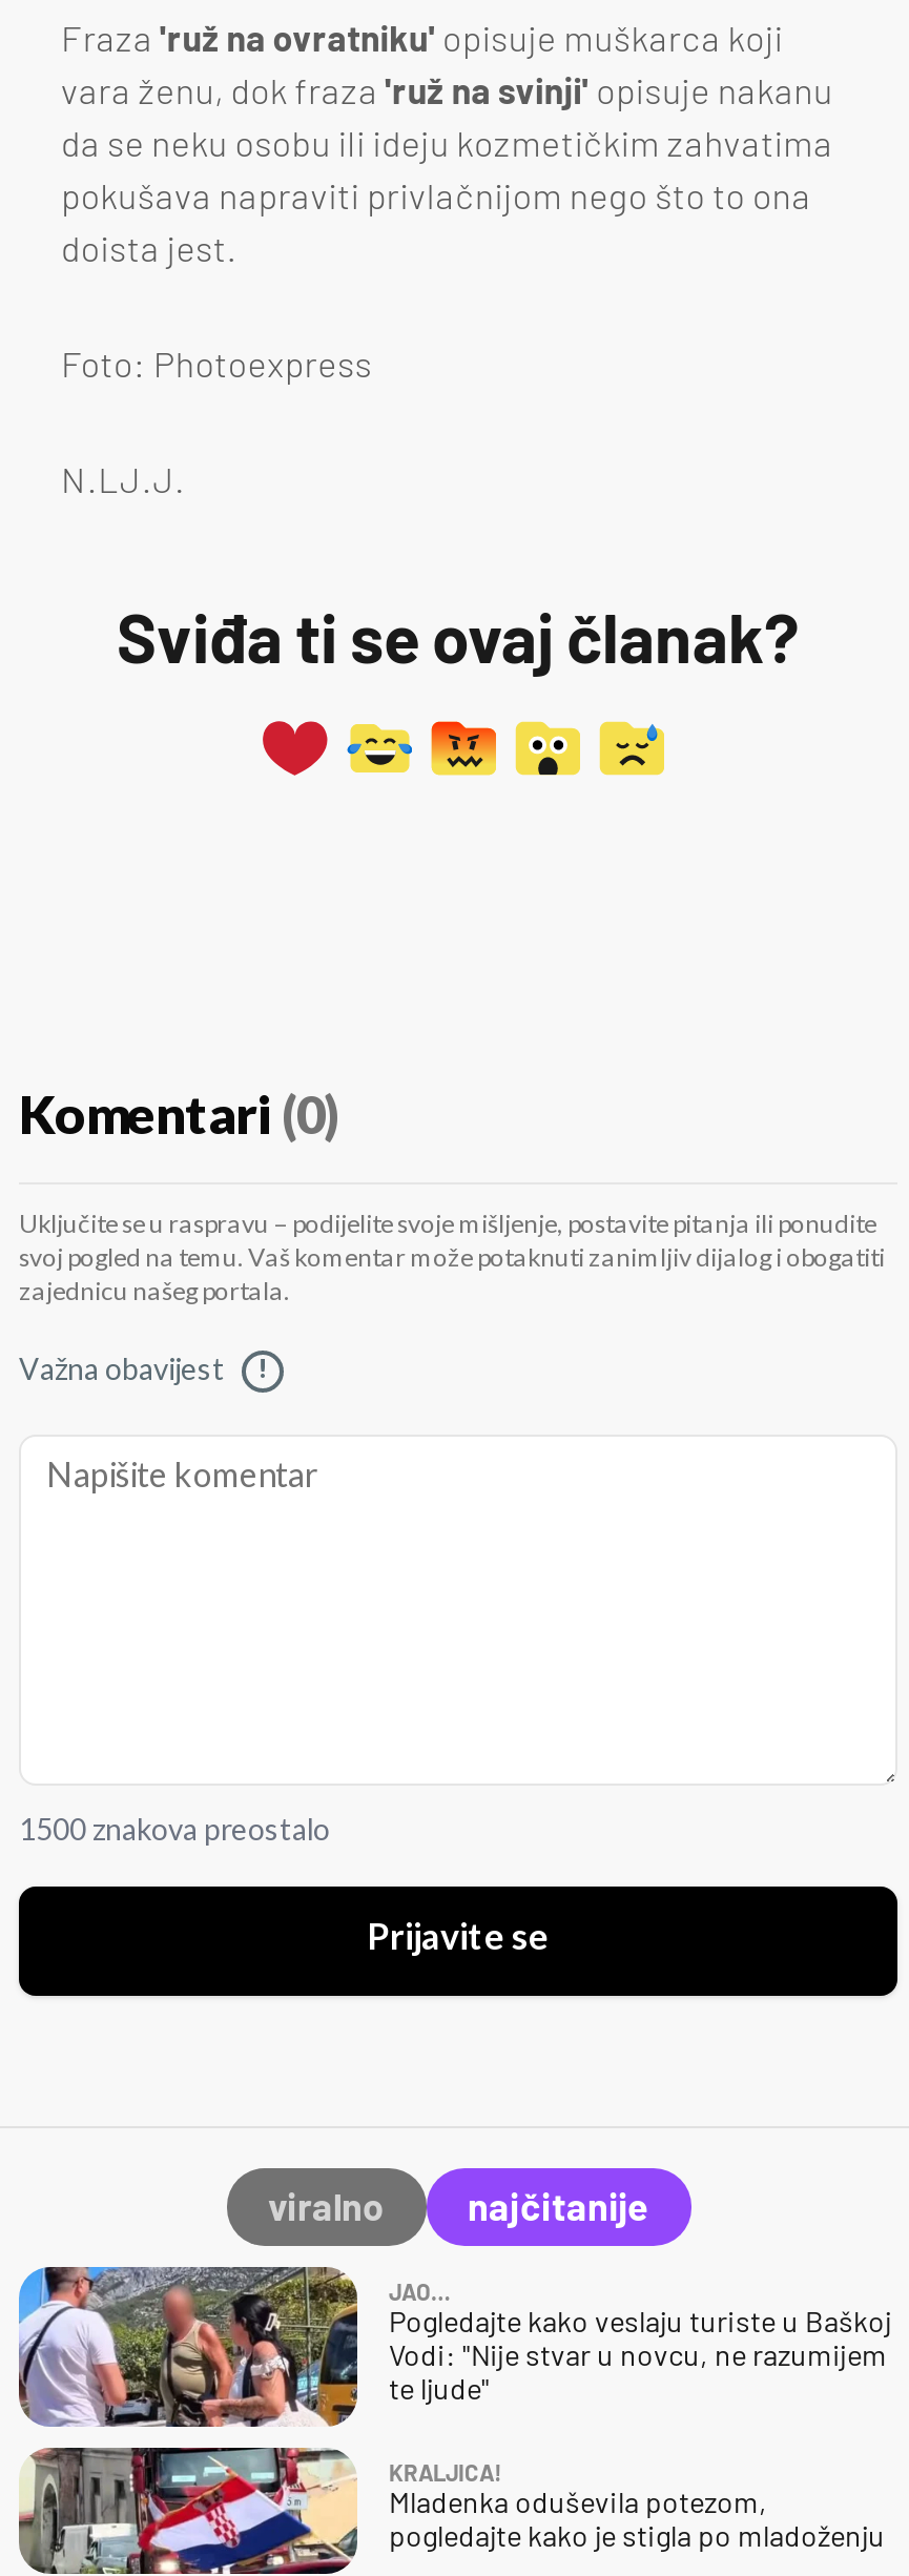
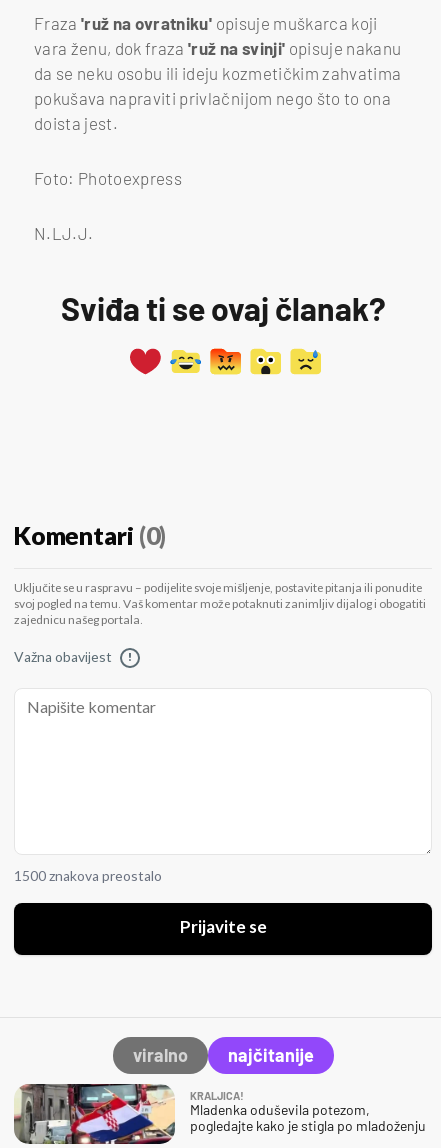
- [image]
- JAO…
- Pogledajte kako veslaju turiste u Baškoj
- Vodi: "Nije stvar u novcu, ne razumijem
- te ljude"
